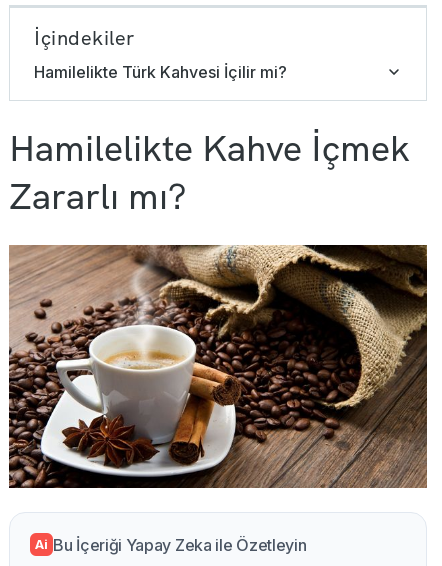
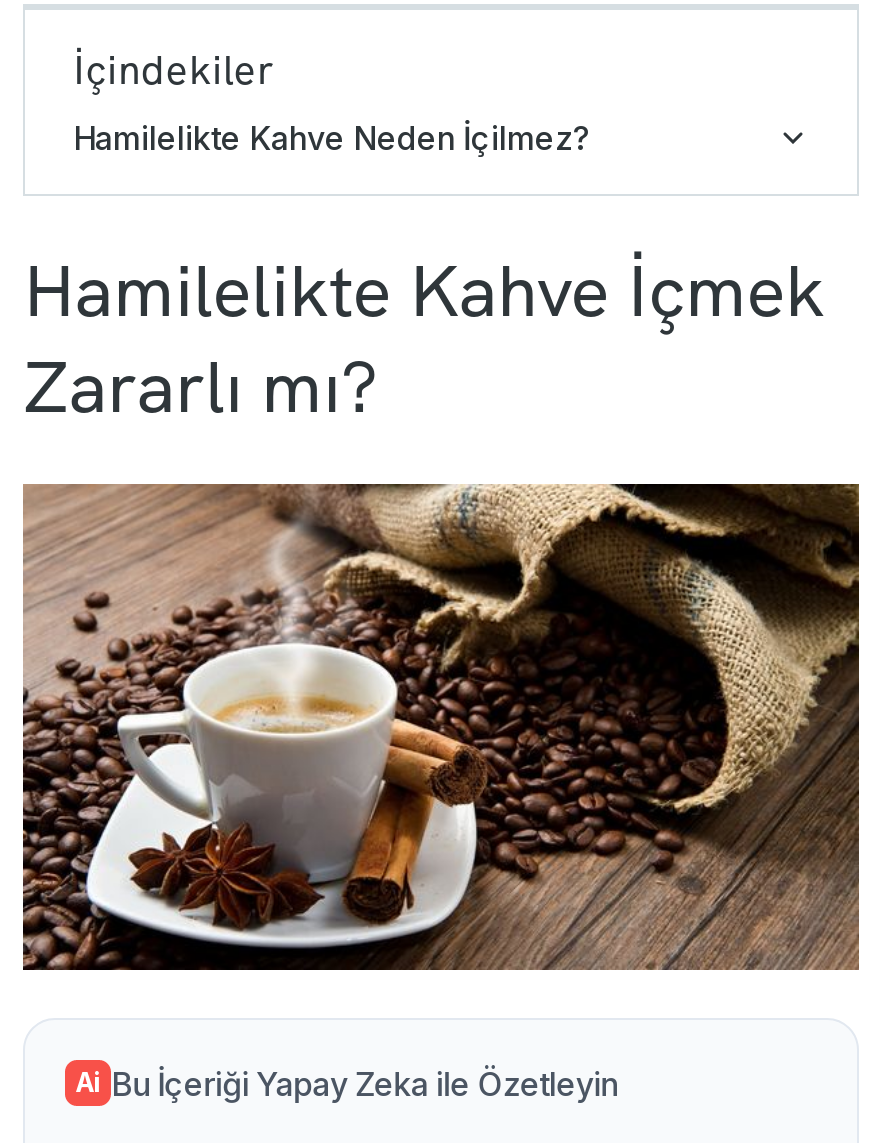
- Hamilelikte Türk Kahvesi İçilir mi?
+ Hamilelikte Kahve Neden İçilmez?
